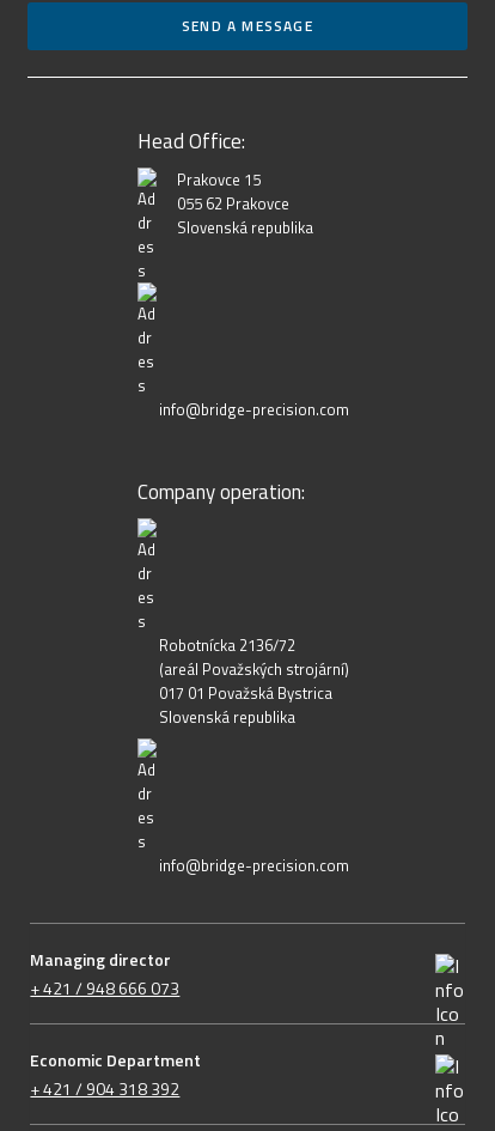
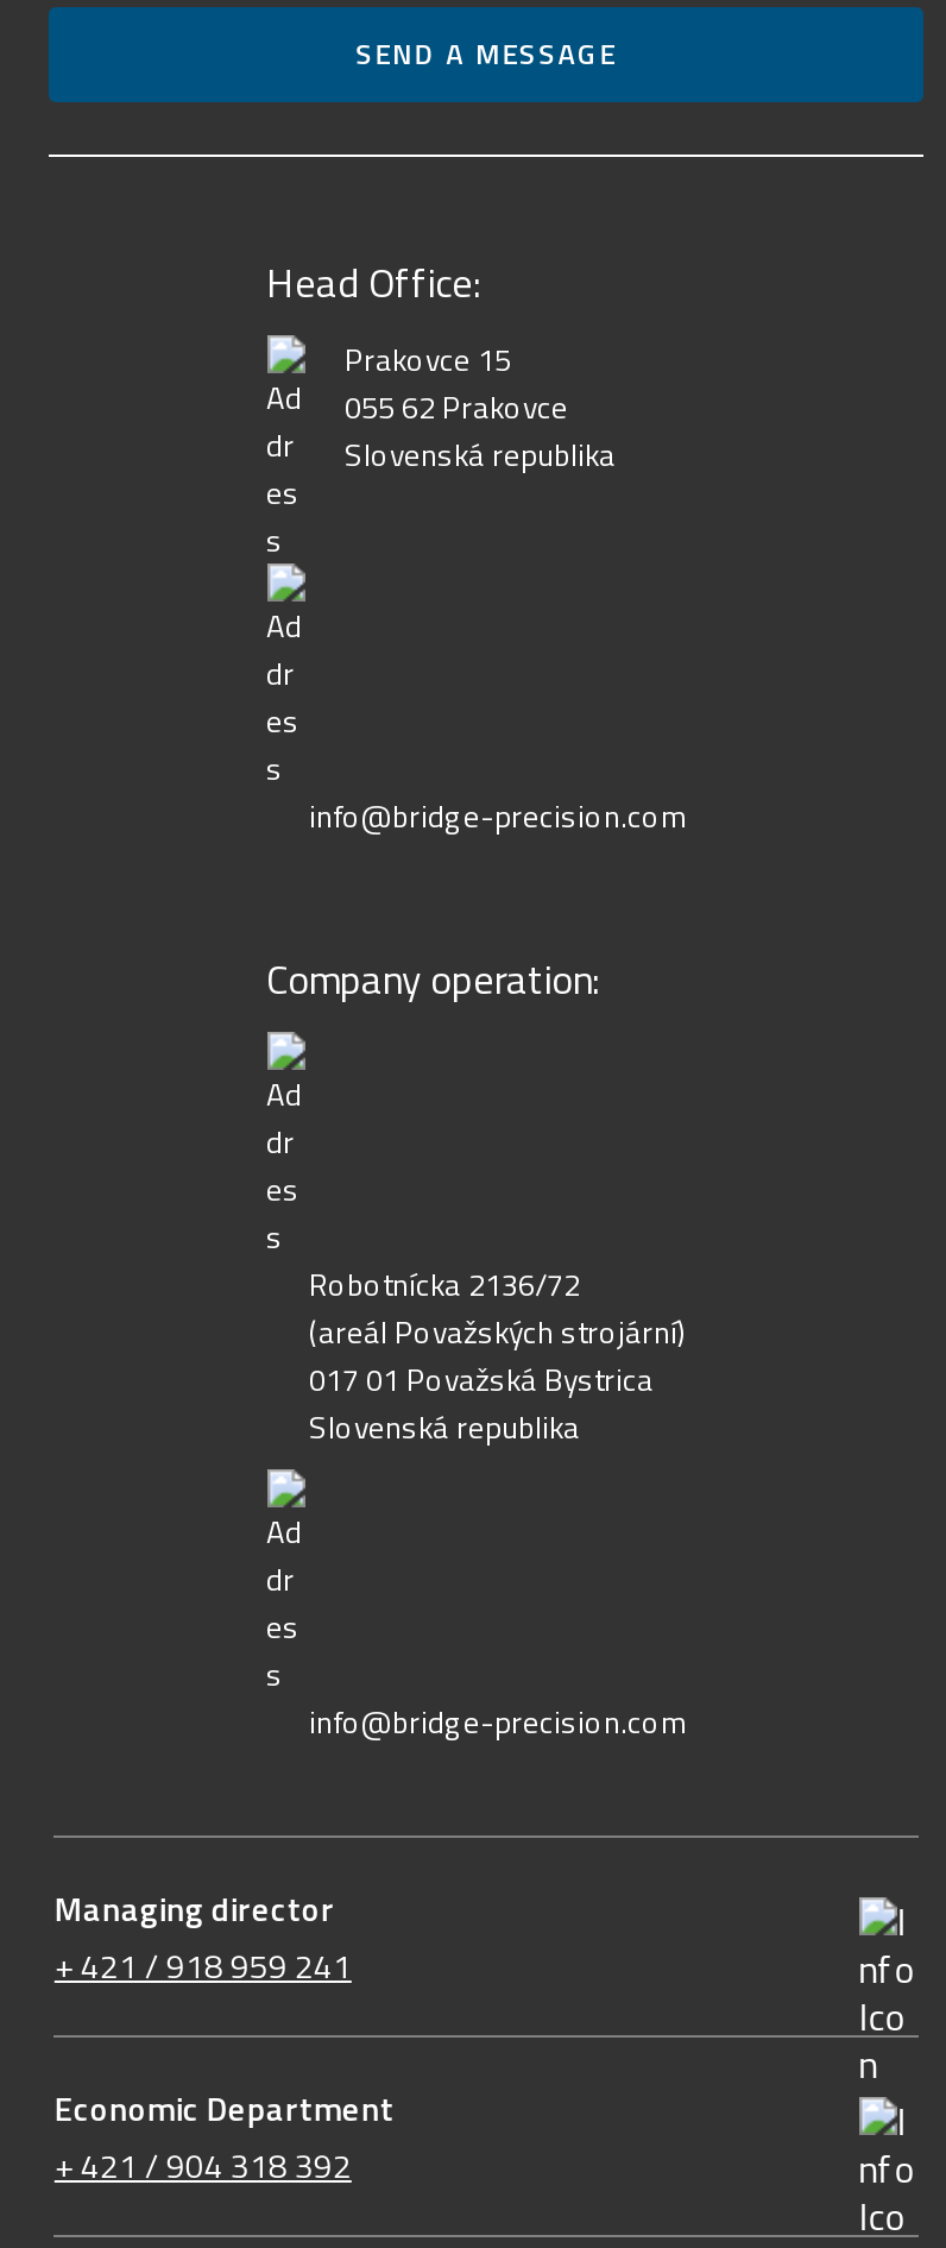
- + 421 / 948 666 073
+ + 421 / 918 959 241
